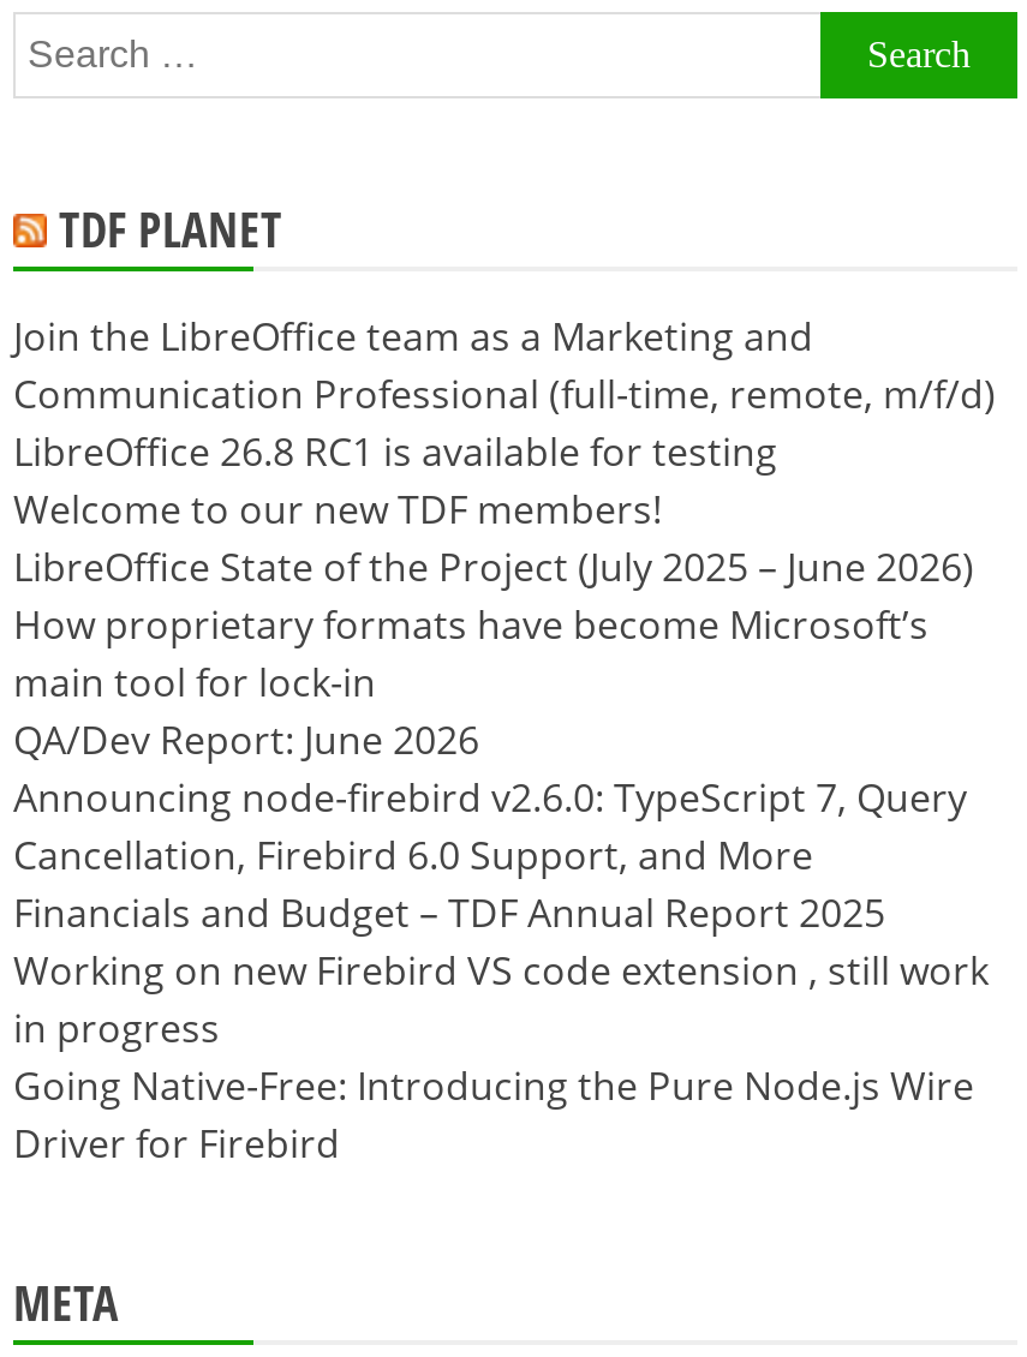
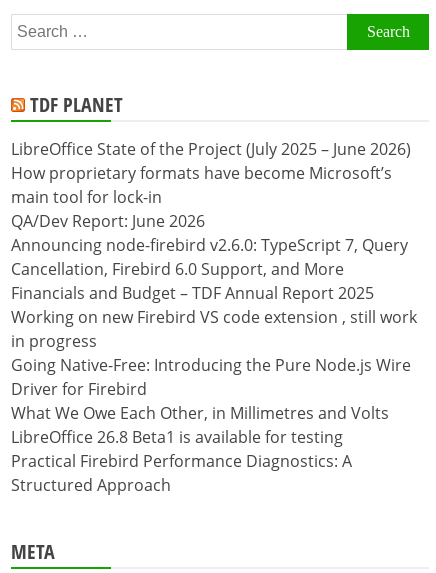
- Join the LibreOffice team as a Marketing and
- Communication Professional (full-time, remote, m/f/d)
- LibreOffice 26.8 RC1 is available for testing
- Welcome to our new TDF members!

moved up: LibreOffice State of the Project (July 2025 – June 2026) | How proprietary formats have become Microsoft’s | main tool for lock-in | ... | Going Native-Free: Introducing the Pure Node.js Wire | Driver for Firebird

+ What We Owe Each Other, in Millimetres and Volts
+ LibreOffice 26.8 Beta1 is available for testing
+ Practical Firebird Performance Diagnostics: A
+ Structured Approach
